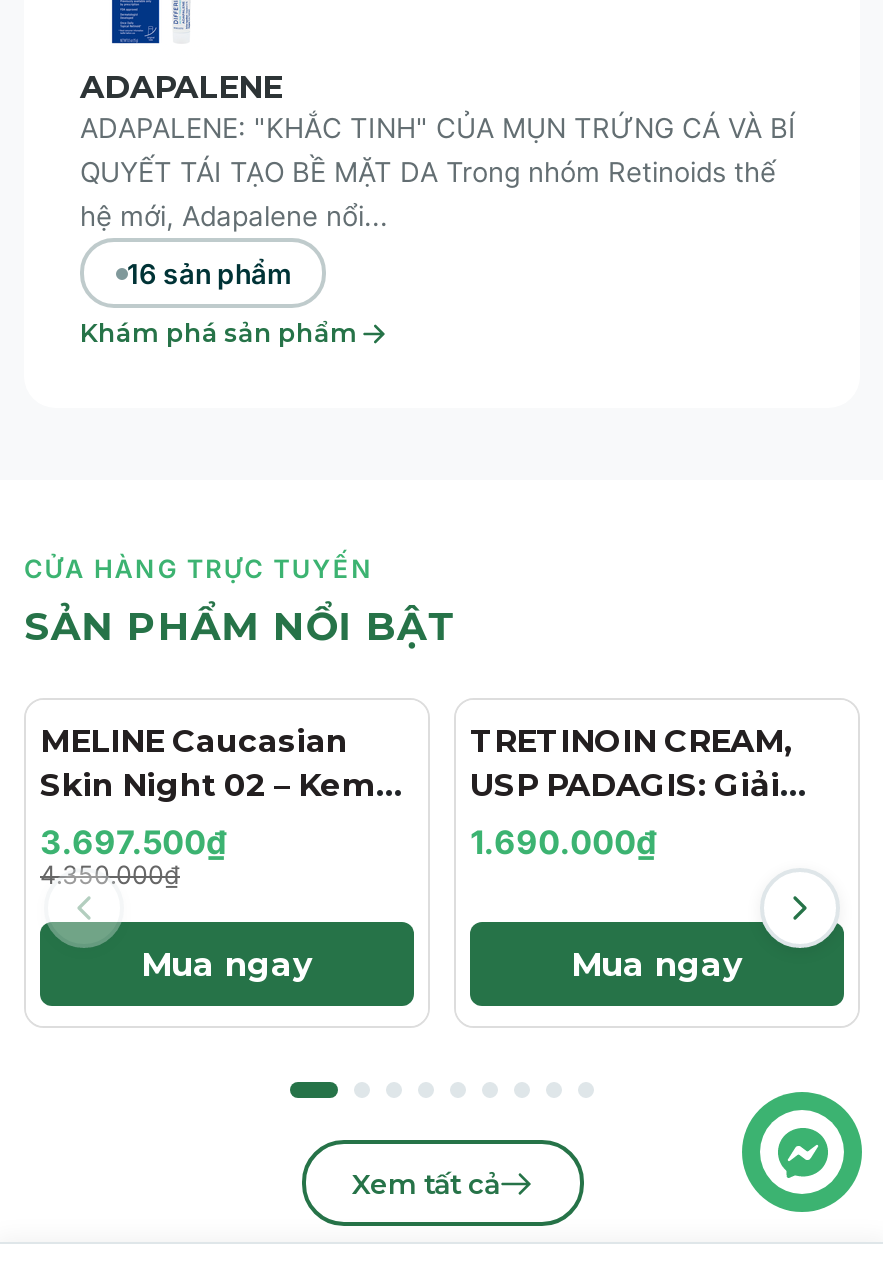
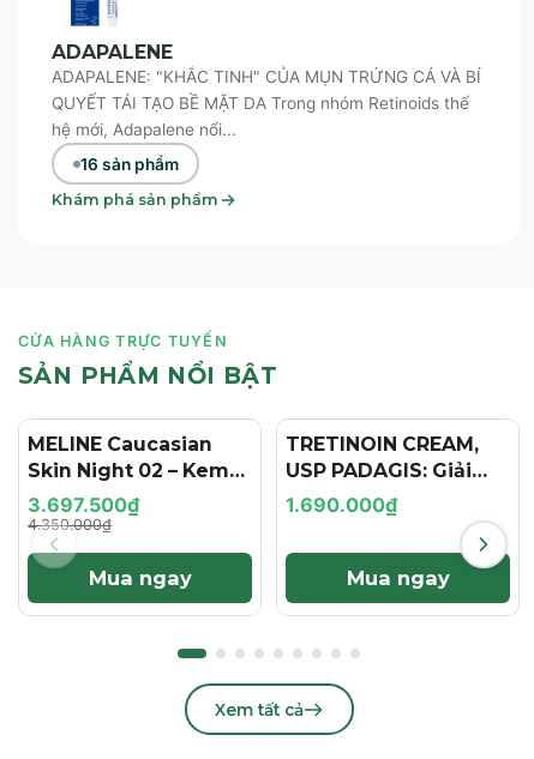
- [image]
